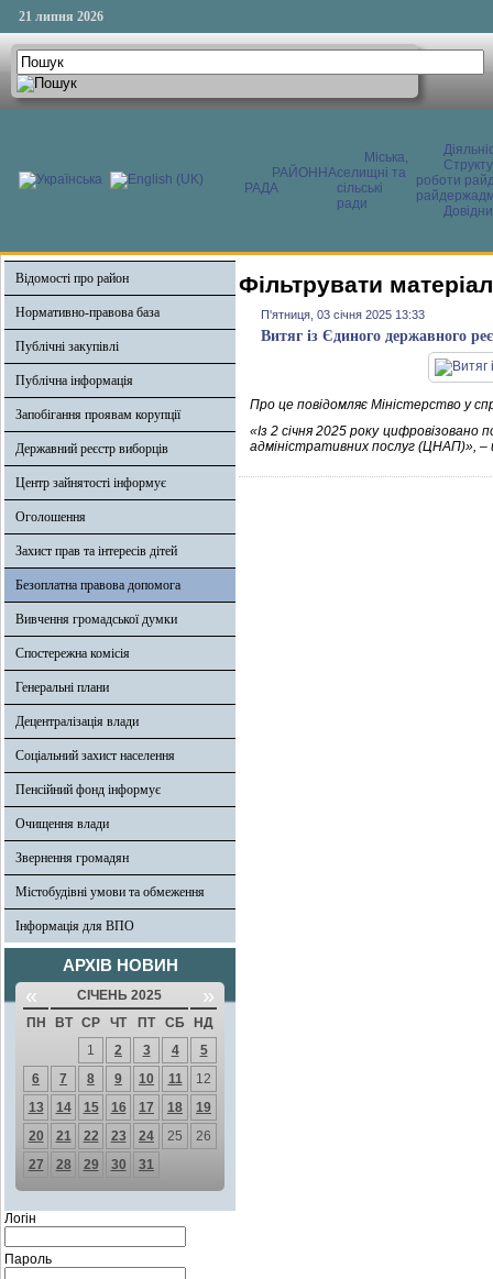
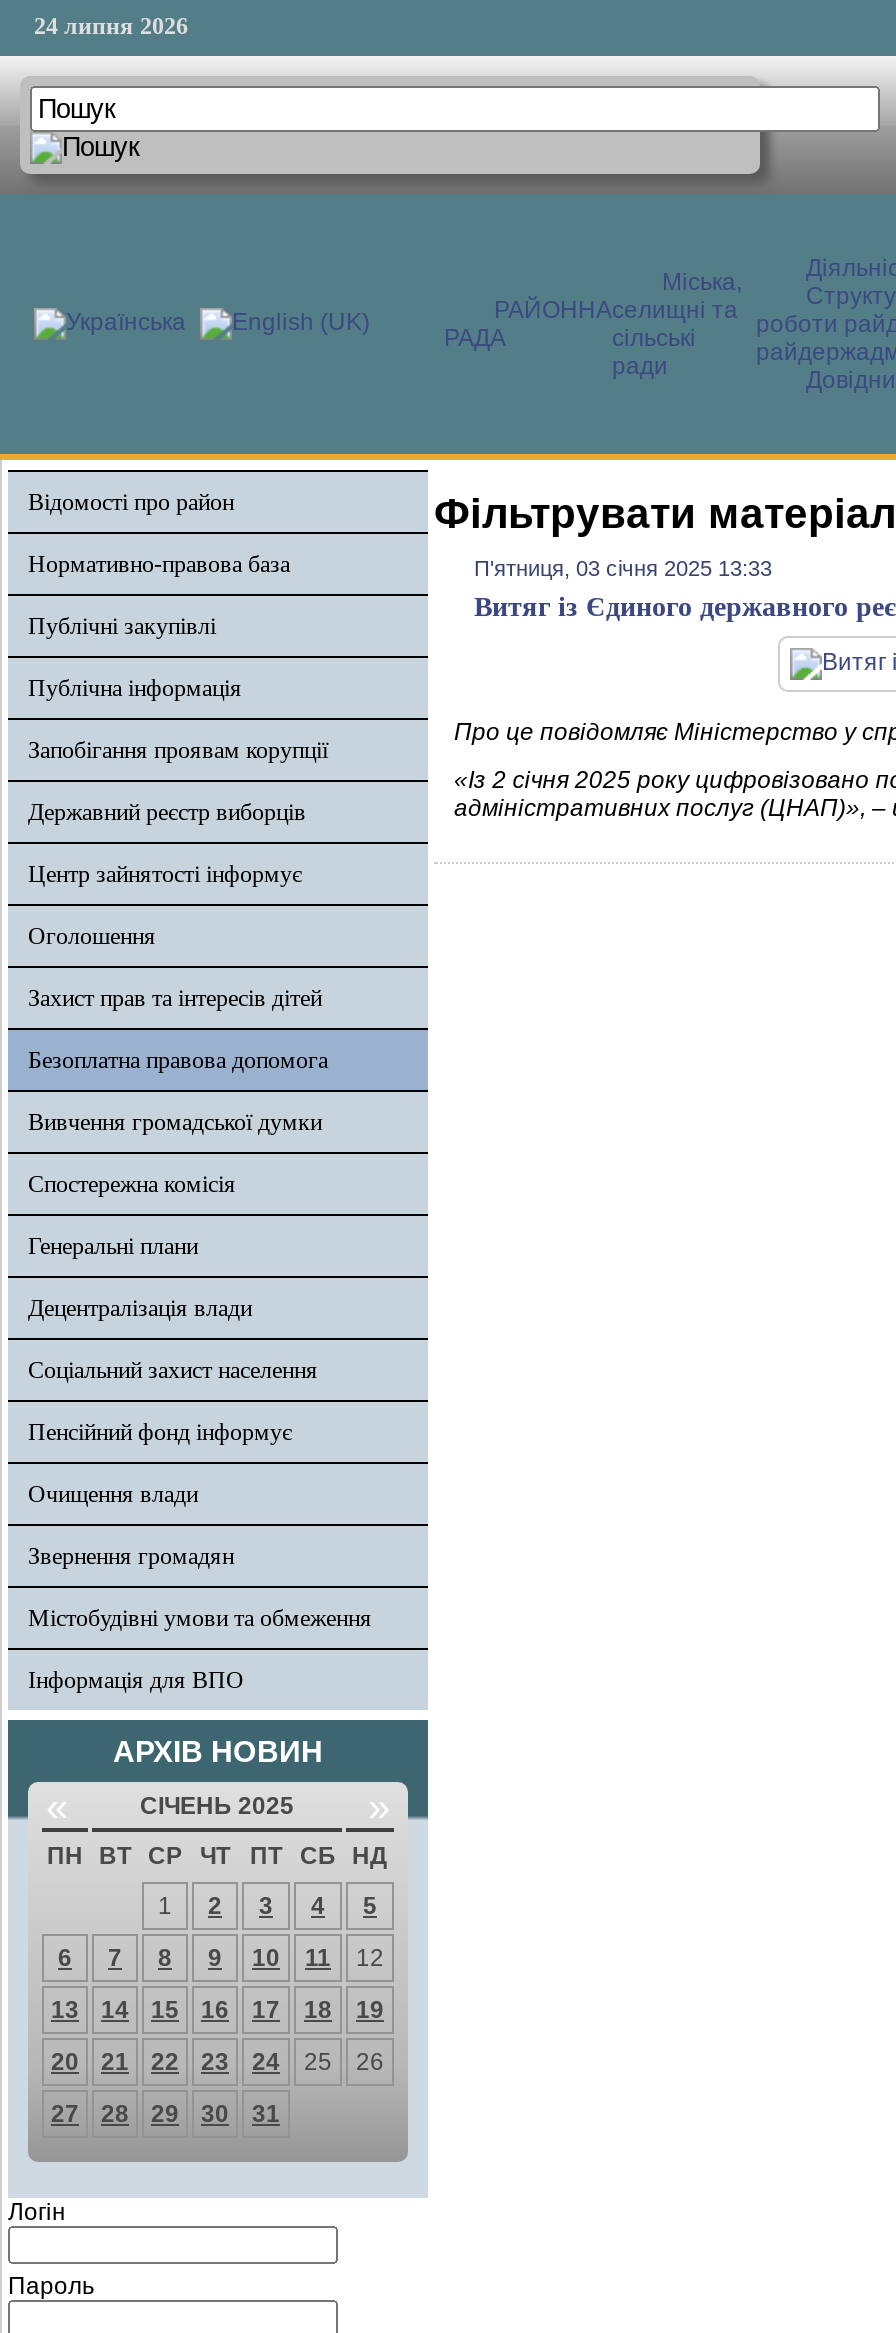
- 21 липня 2026
+ 24 липня 2026
